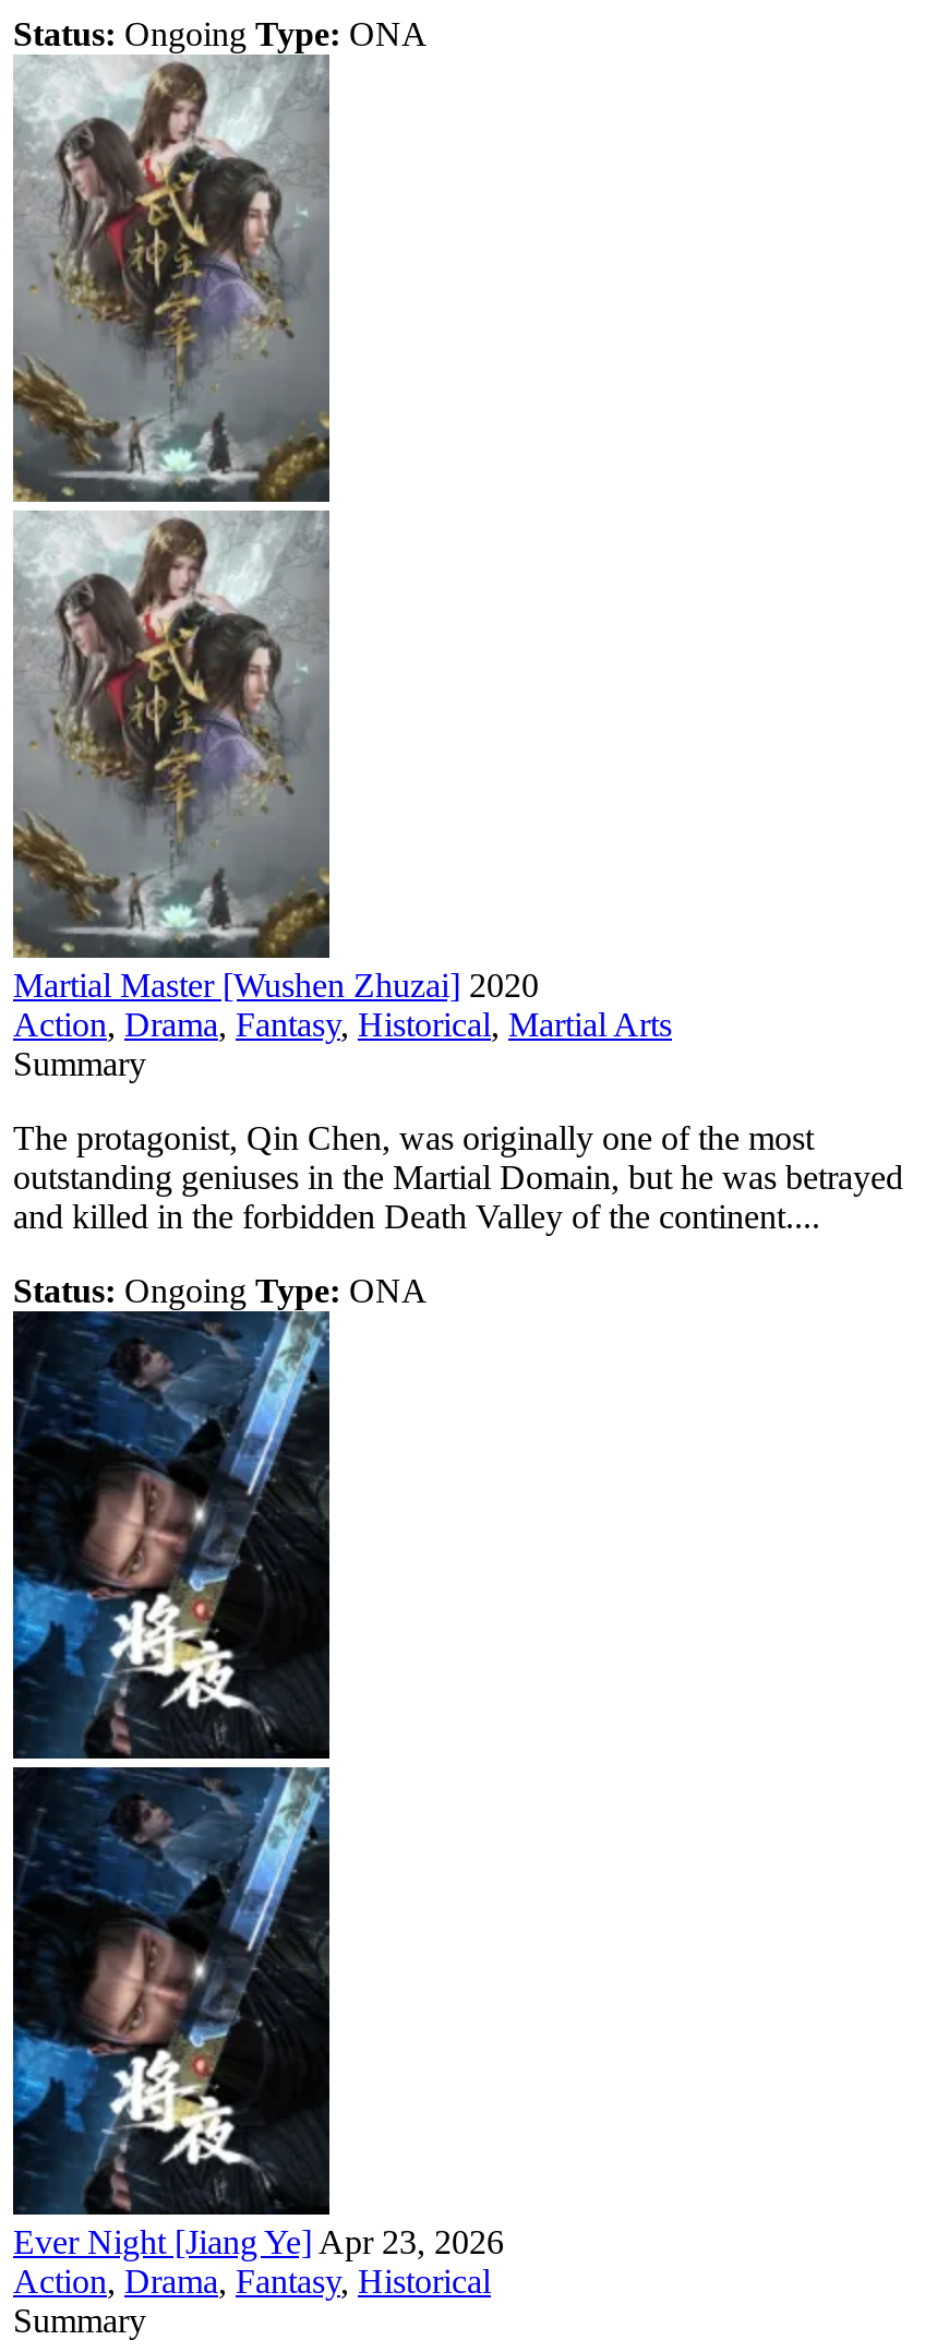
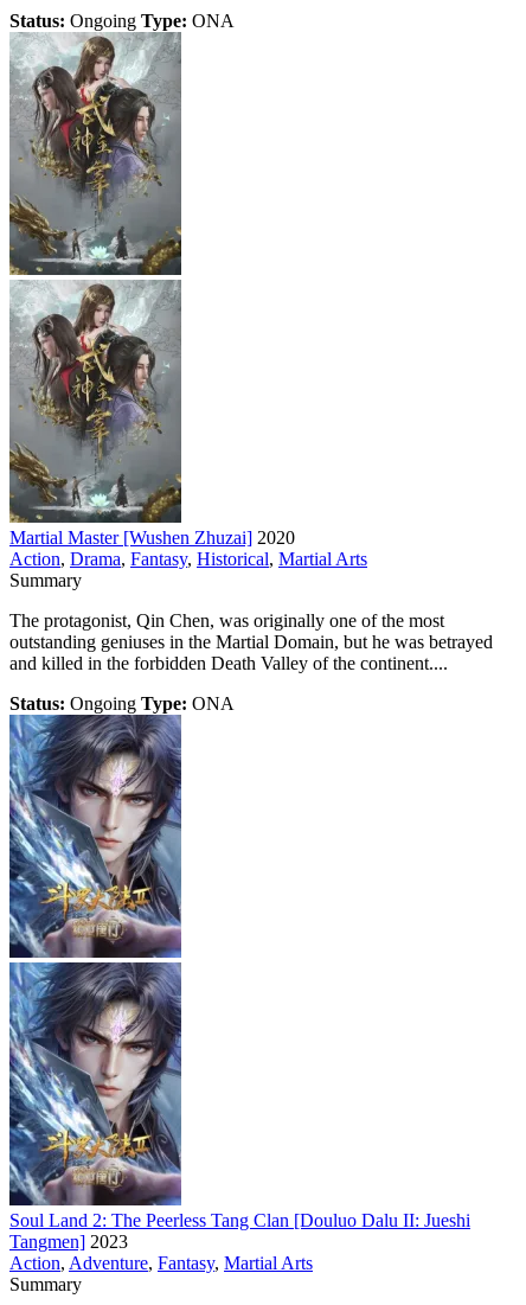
- [image]
- Ever Night [Jiang Ye] Apr 23, 2026
- Action, Drama, Fantasy,Historical
+ [image]
+ Soul Land 2: The Peerless Tang Clan [Douluo Dalu II: Jueshi
+ Tangmen] 2023
+ Action, Adventure, Fantasy, Martial Arts
